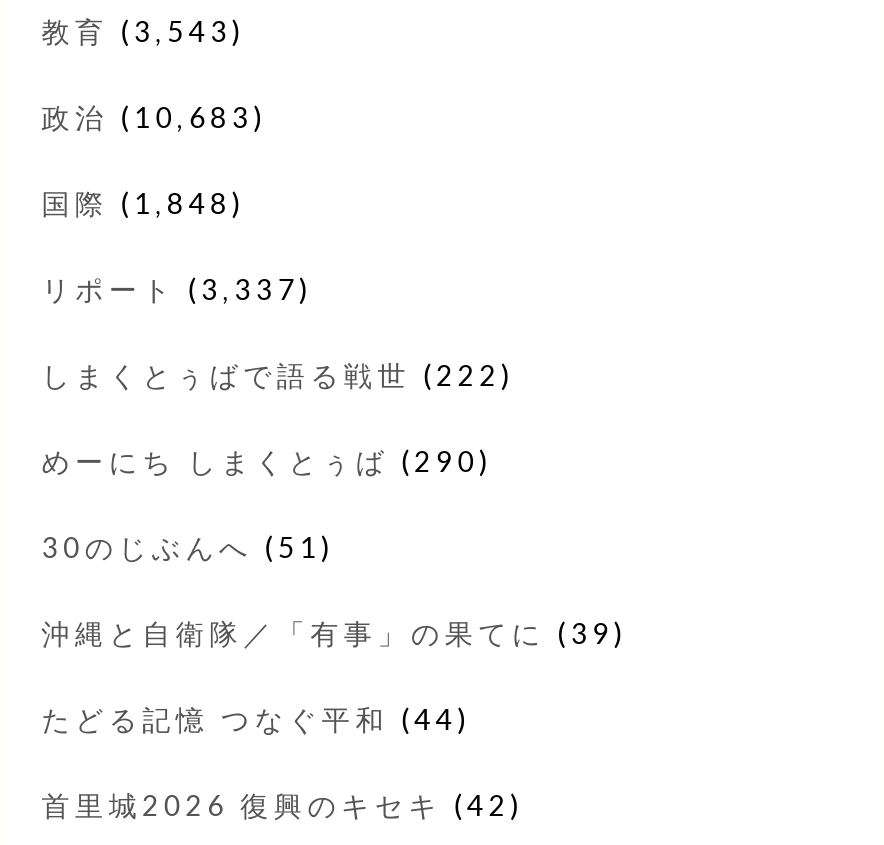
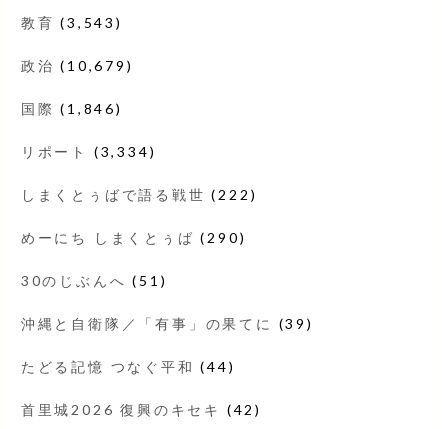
- 政治(10,683)
+ 政治(10,679)

- 国際(1,848)
+ 国際(1,846)

- リポート(3,337)
+ リポート(3,334)
